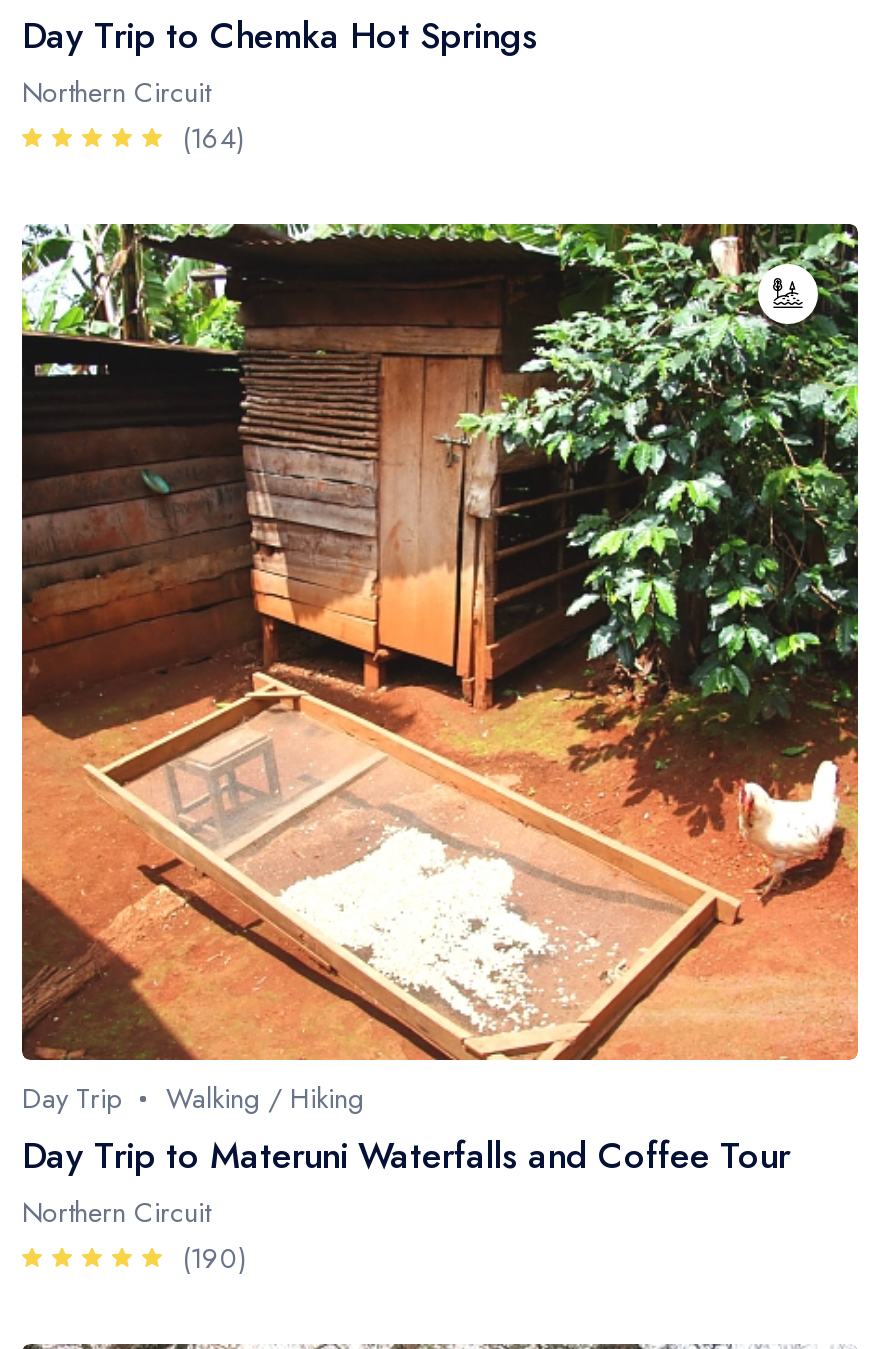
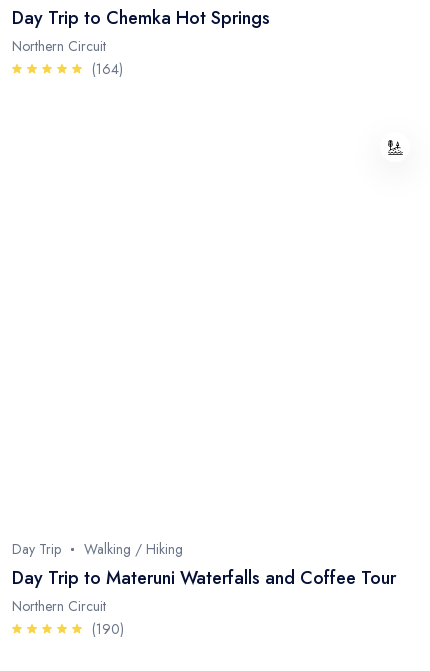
- [image]
